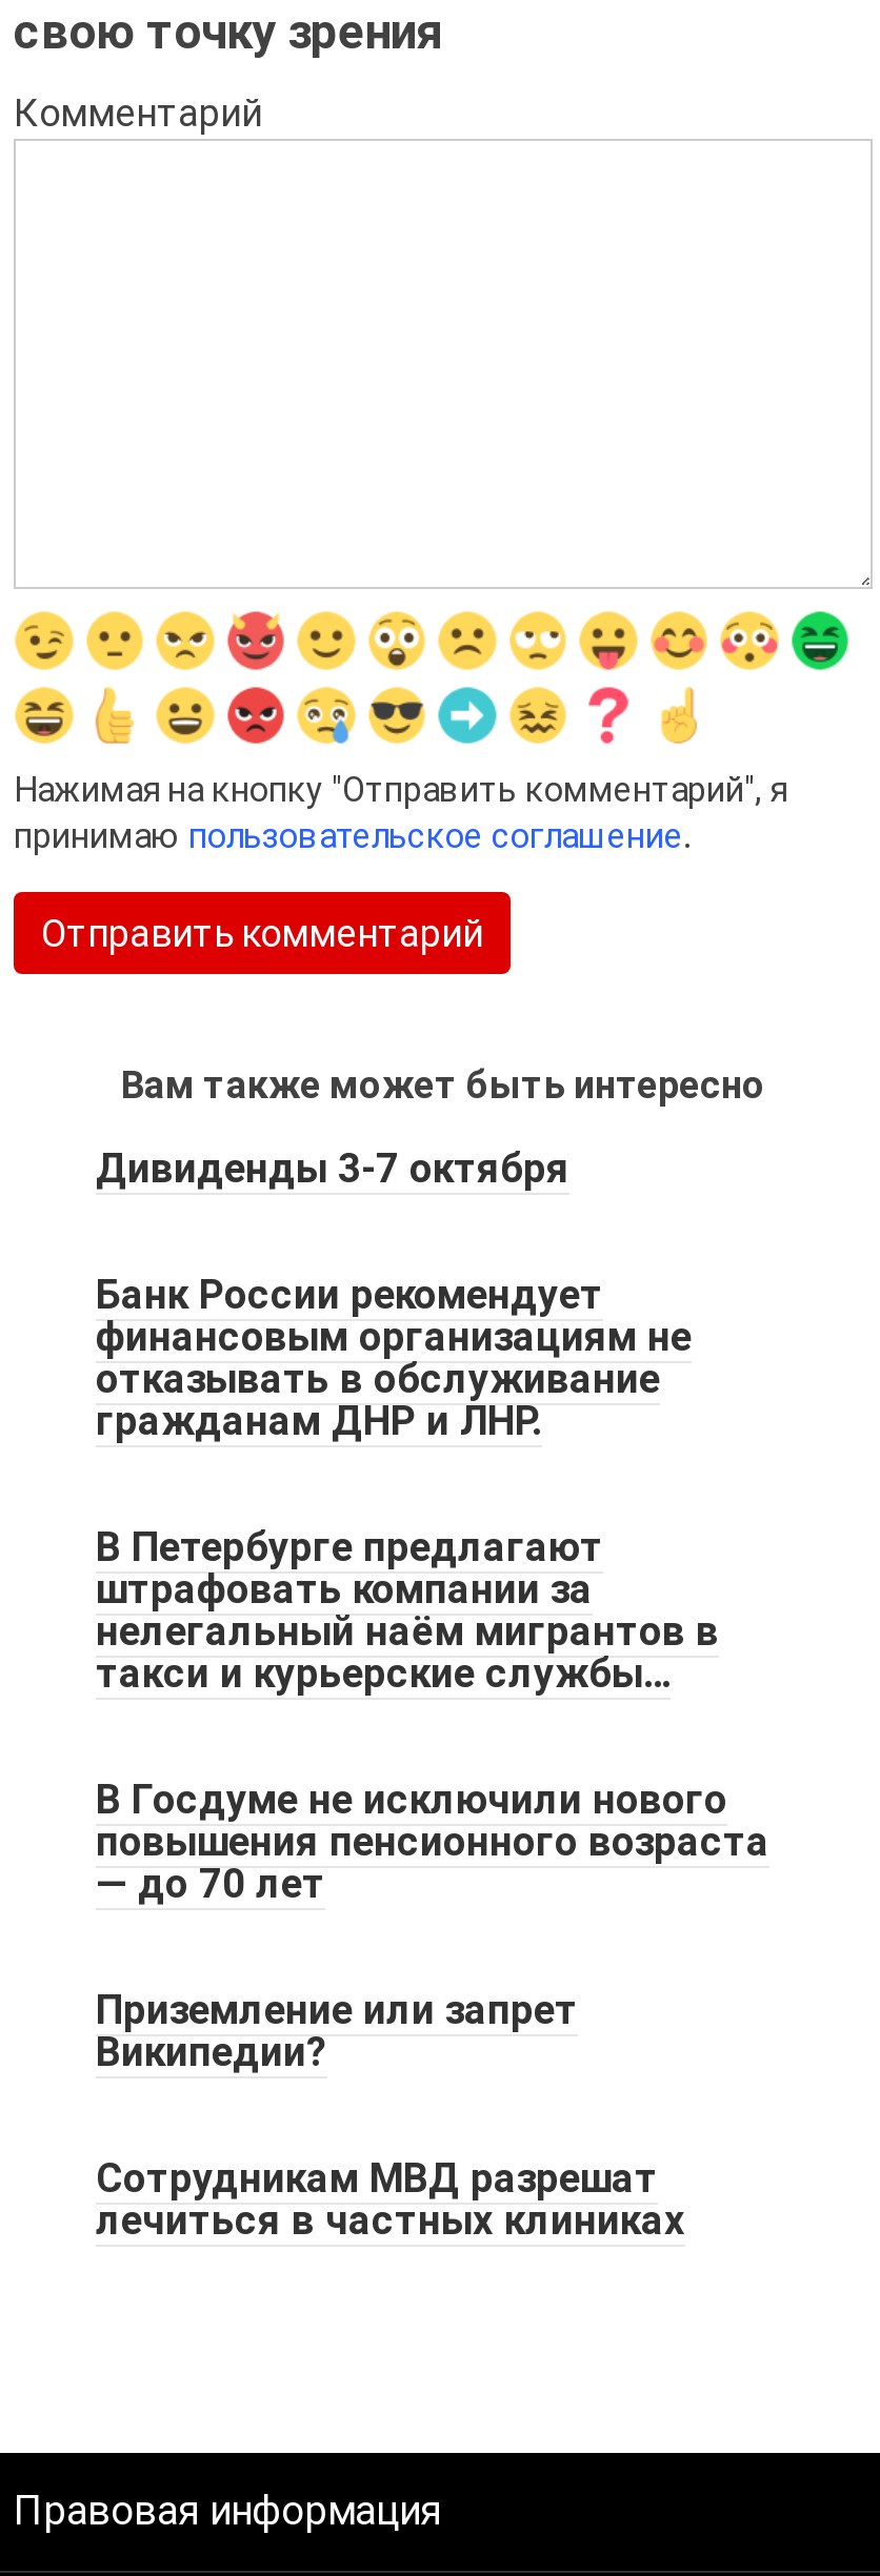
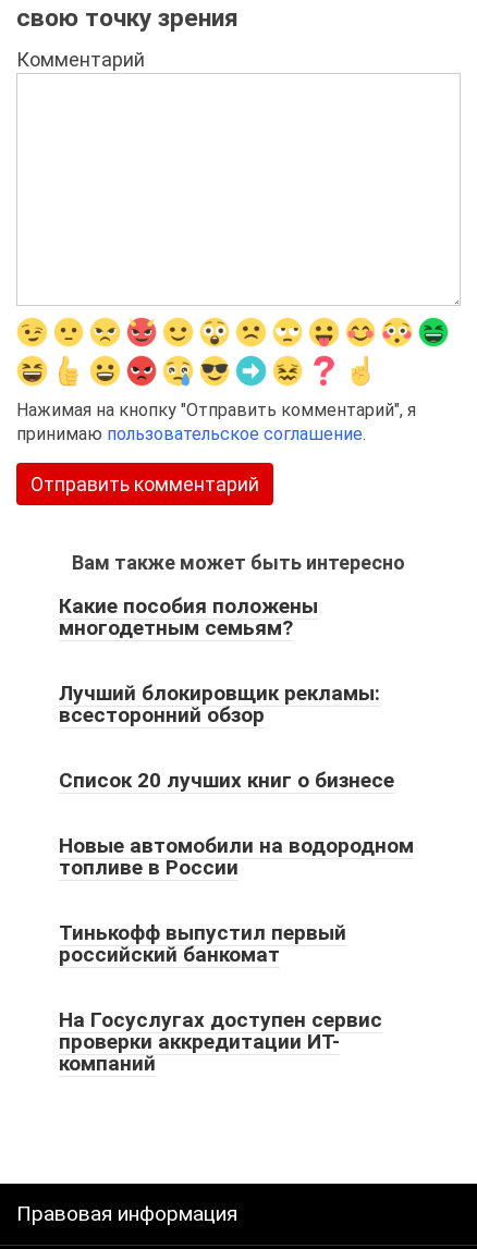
- Дивиденды 3-7 октября
+ Какие пособия положены
+ многодетным семьям?

- Банк России рекомендует
- финансовым организациям не
- отказывать в обслуживание
- гражданам ДНР и ЛНР.
+ Лучший блокировщик рекламы:
+ всесторонний обзор

- В Петербурге предлагают
- штрафовать компании за
- нелегальный наём мигрантов в
- такси и курьерские службы…
+ Список 20 лучших книг о бизнесе

- В Госдуме не исключили нового
- повышения пенсионного возраста
- — до 70 лет
+ Новые автомобили на водородном
+ топливе в России

- Приземление или запрет
- Википедии?
+ Тинькофф выпустил первый
+ российский банкомат

- Сотрудникам МВД разрешат
- лечиться в частных клиниках
+ На Госуслугах доступен сервис
+ проверки аккредитации ИТ-
+ компаний
